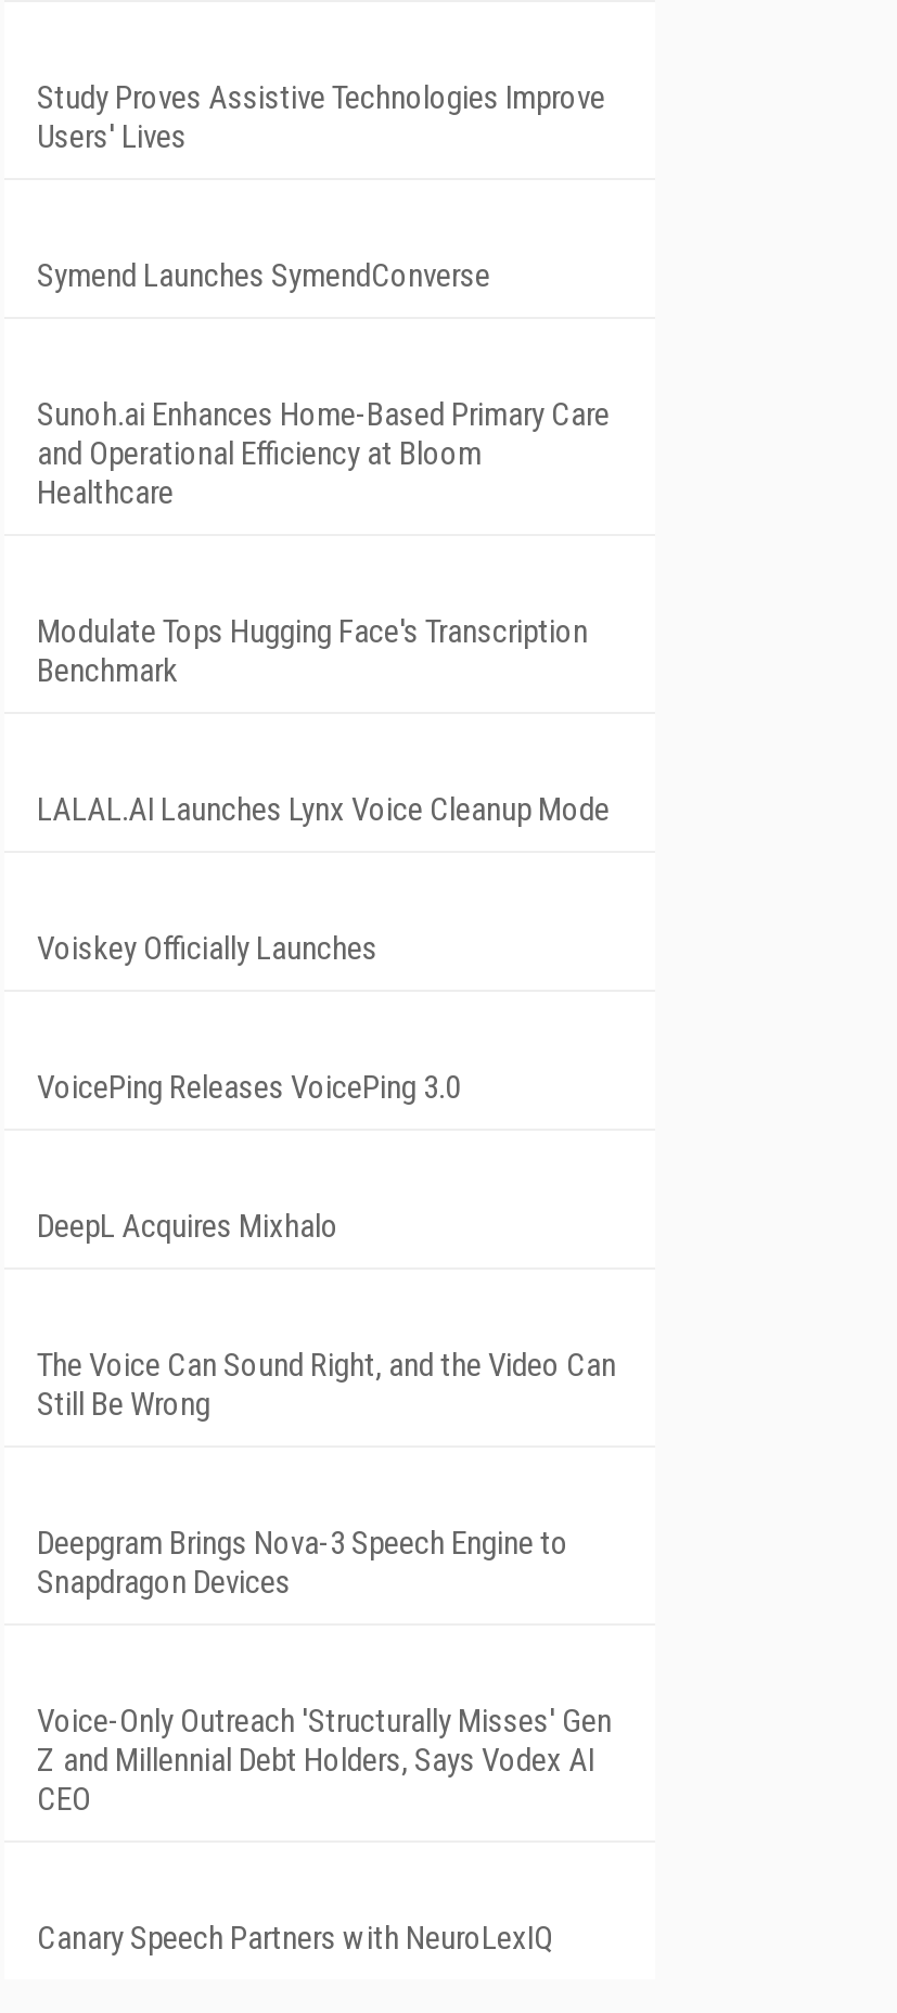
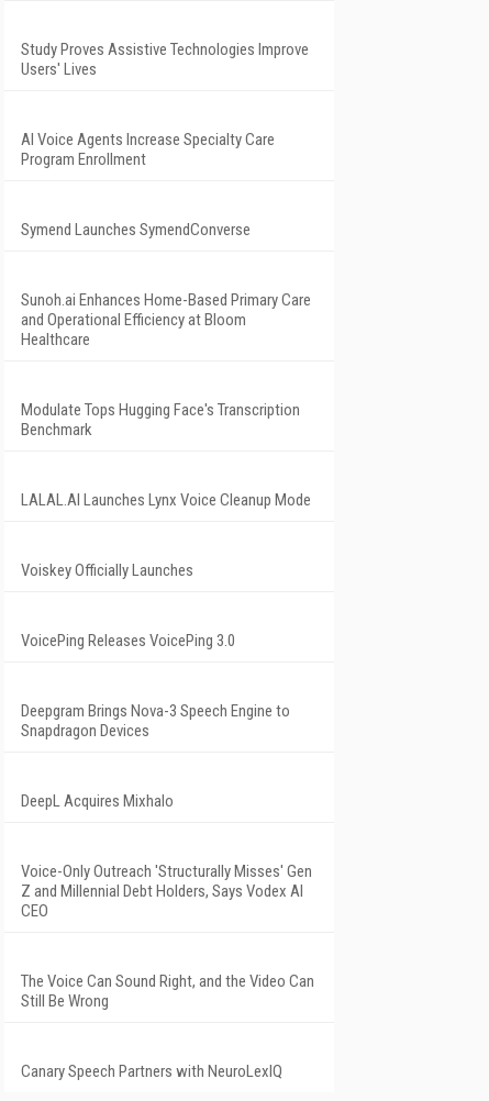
+ AI Voice Agents Increase Specialty Care
+ Program Enrollment

moved down: DeepL Acquires Mixhalo

moved down: The Voice Can Sound Right, and the Video Can | Still Be Wrong

moved up: Deepgram Brings Nova-3 Speech Engine to | Snapdragon Devices
